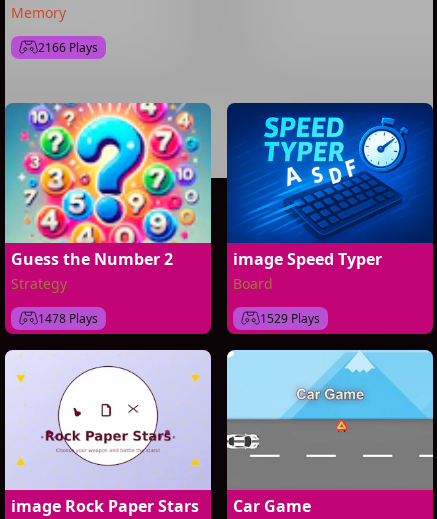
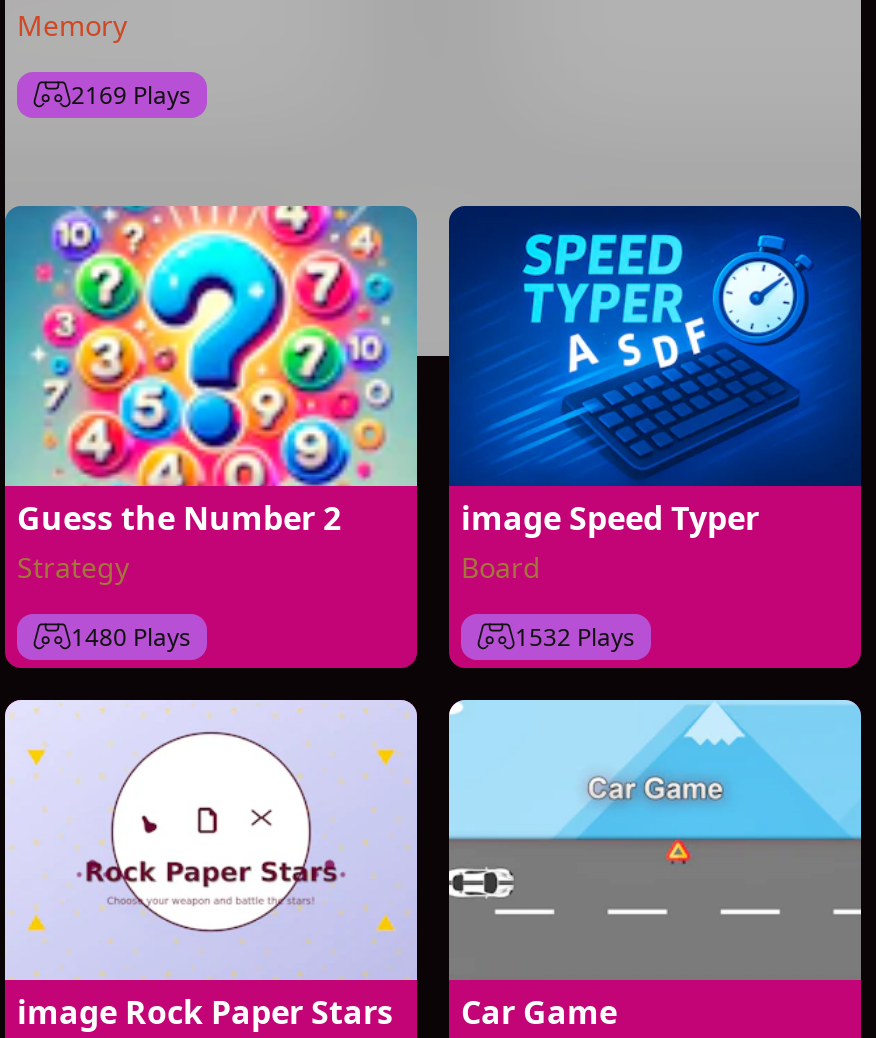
- 2166 Plays
+ 2169 Plays

- 1478 Plays
+ 1480 Plays

- 1529 Plays
+ 1532 Plays
